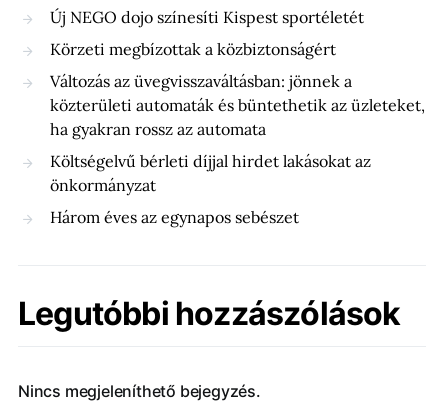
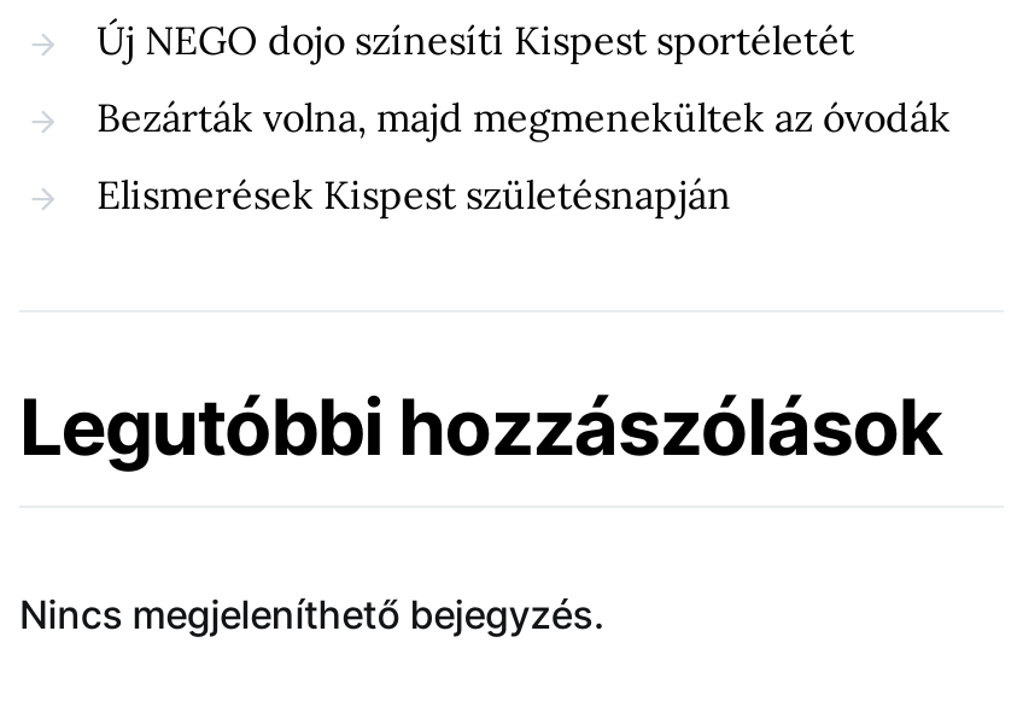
- Körzeti megbízottak a közbiztonságért
- Változás az üvegvisszaváltásban: jönnek a
- közterületi automaták és büntethetik az üzleteket,
- ha gyakran rossz az automata
- Költségelvű bérleti díjjal hirdet lakásokat az
- önkormányzat
- Három éves az egynapos sebészet
+ Bezárták volna, majd megmenekültek az óvodák
+ Elismerések Kispest születésnapján
